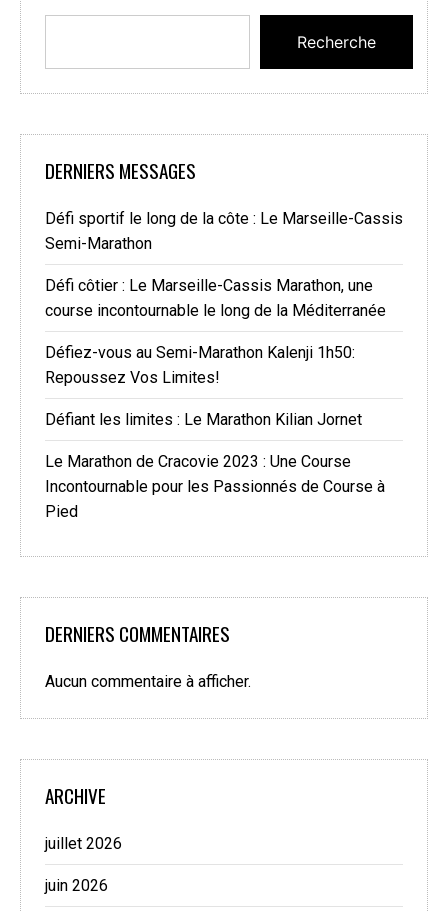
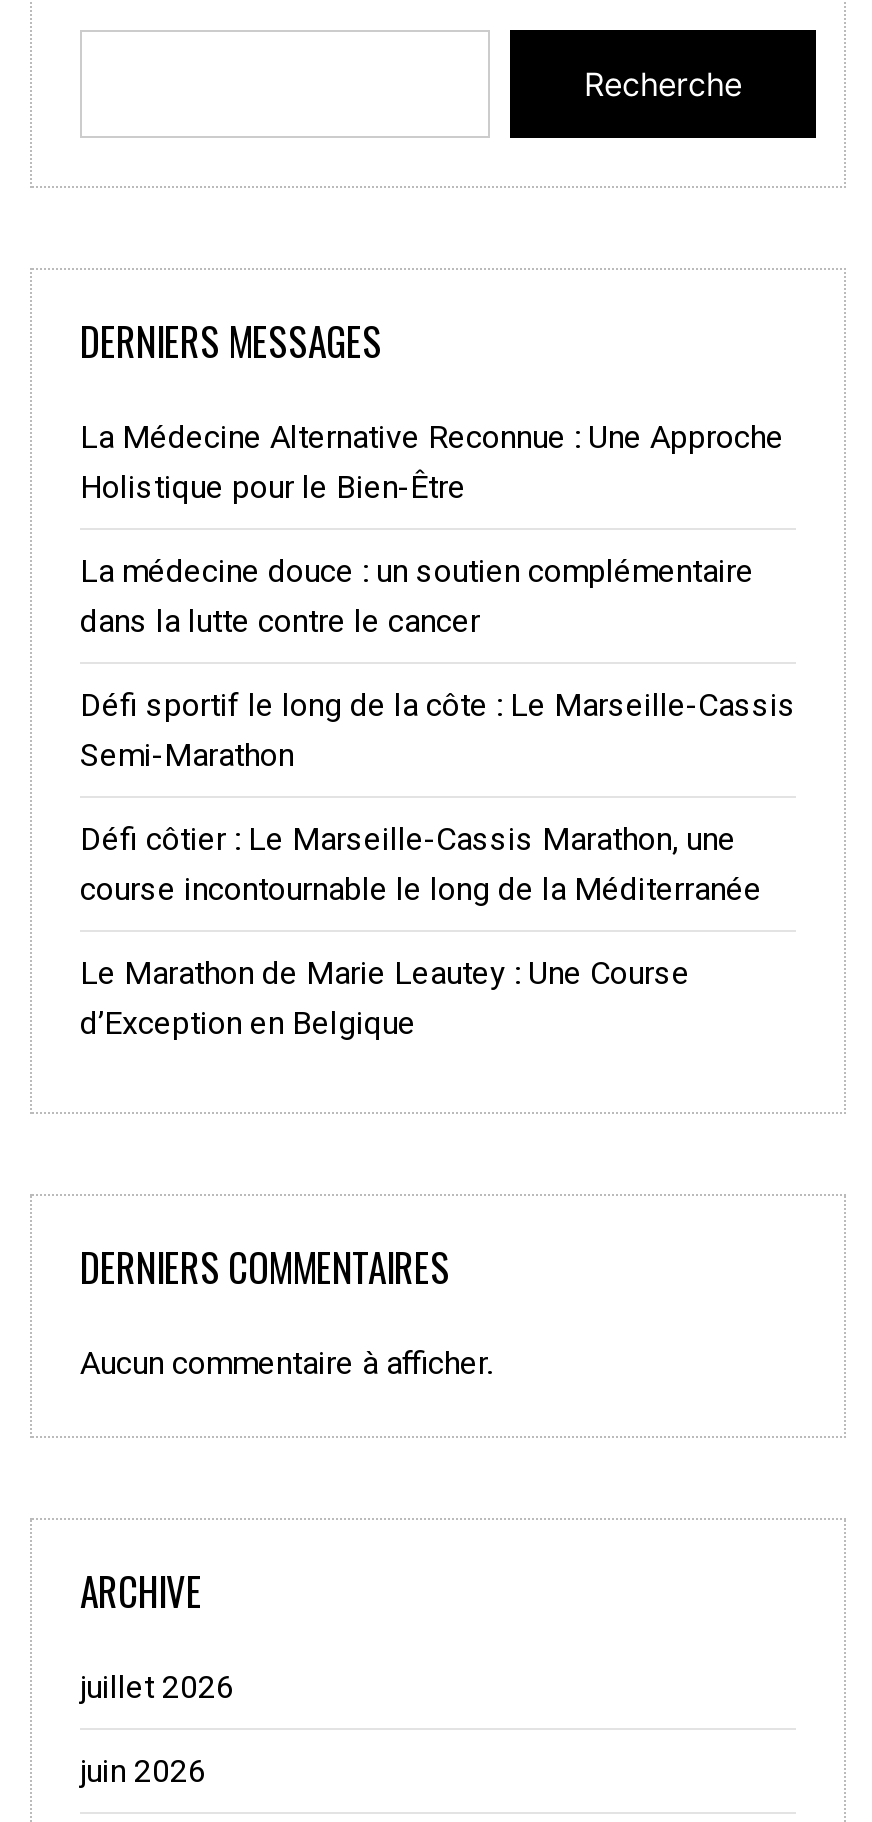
+ La Médecine Alternative Reconnue : Une Approche
+ Holistique pour le Bien-Être
+ La médecine douce : un soutien complémentaire
+ dans la lutte contre le cancer

moved down: Défi sportif le long de la côte : Le Marseille-Cassis | Semi-Marathon | Défi côtier : Le Marseille-Cassis Marathon, une | course incontournable le long de la Méditerranée

- Défiez-vous au Semi-Marathon Kalenji 1h50:
- Repoussez Vos Limites!
- Défiant les limites : Le Marathon Kilian Jornet
- Le Marathon de Cracovie 2023 : Une Course
- Incontournable pour les Passionnés de Course à
- Pied
+ Le Marathon de Marie Leautey : Une Course
+ d’Exception en Belgique
